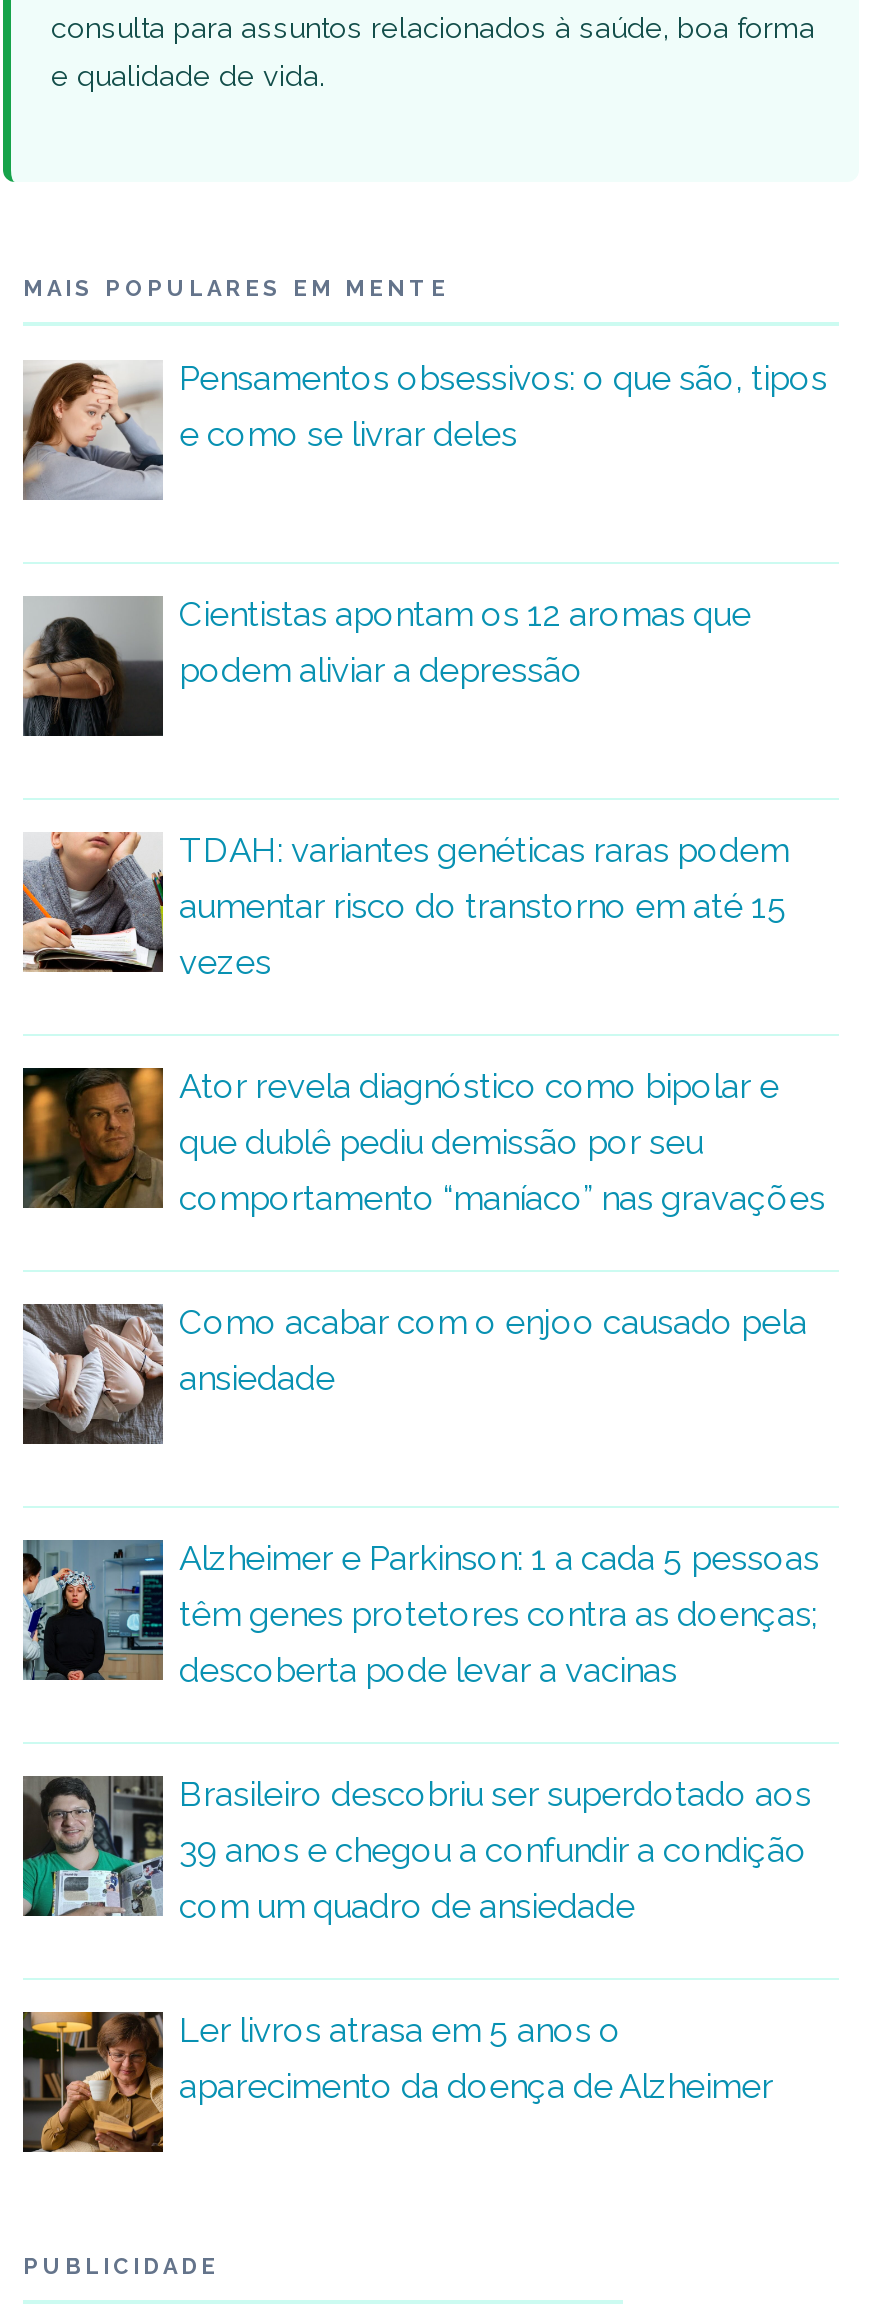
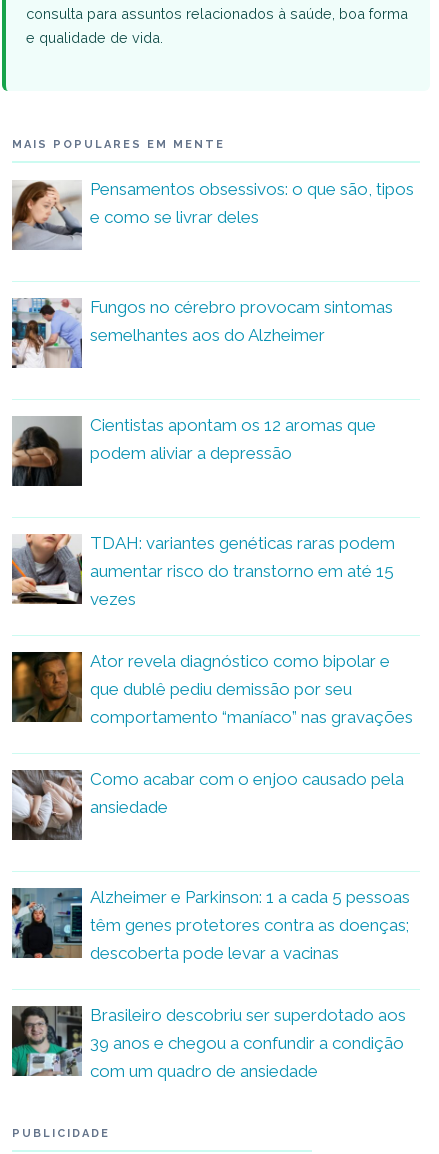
+ [image]
+ Fungos no cérebro provocam sintomas
+ semelhantes aos do Alzheimer

moved down: [image] | Cientistas apontam os 12 aromas que | podem aliviar a depressão | ... | 39 anos e chegou a confundir a condição | com um quadro de ansiedade

- [image]
- Ler livros atrasa em 5 anos o
- aparecimento da doença de Alzheimer
